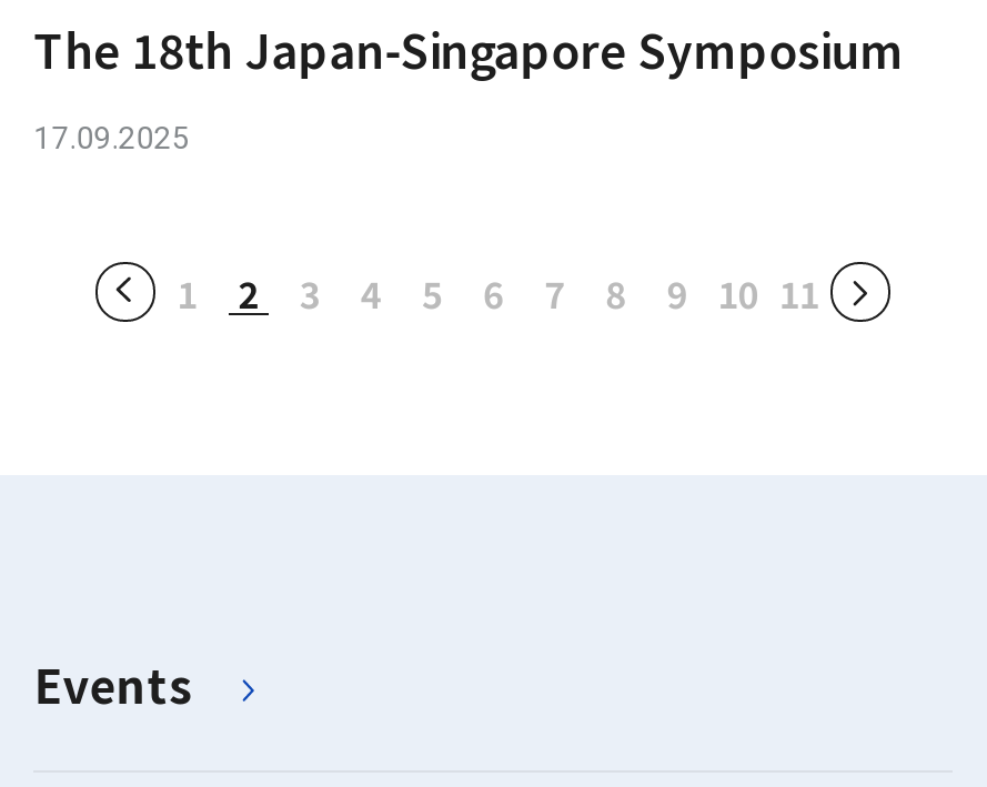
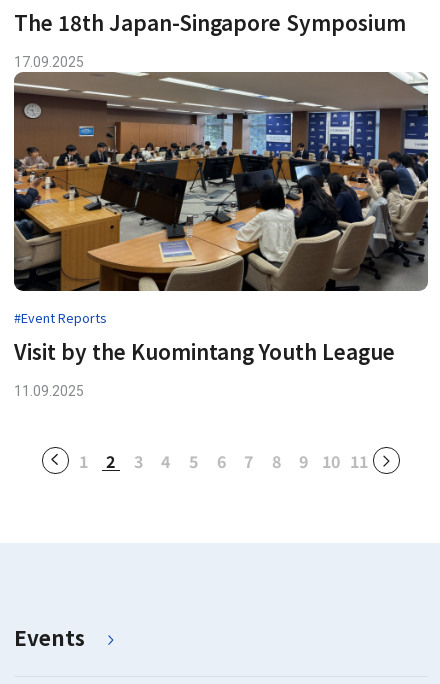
+ [image]
+ #Event Reports
+ Visit by the Kuomintang Youth League
+ 11.09.2025
